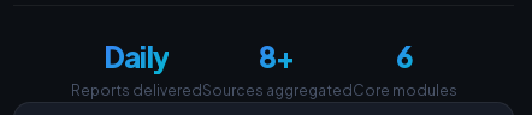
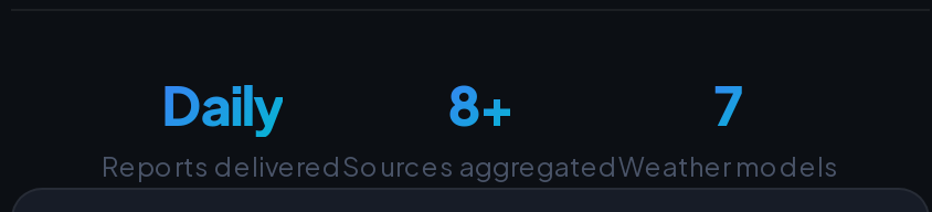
- 6
- Core modules
+ 7
+ Weather models
